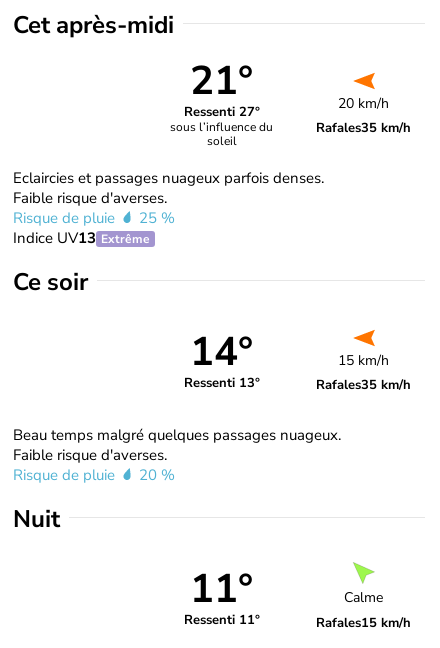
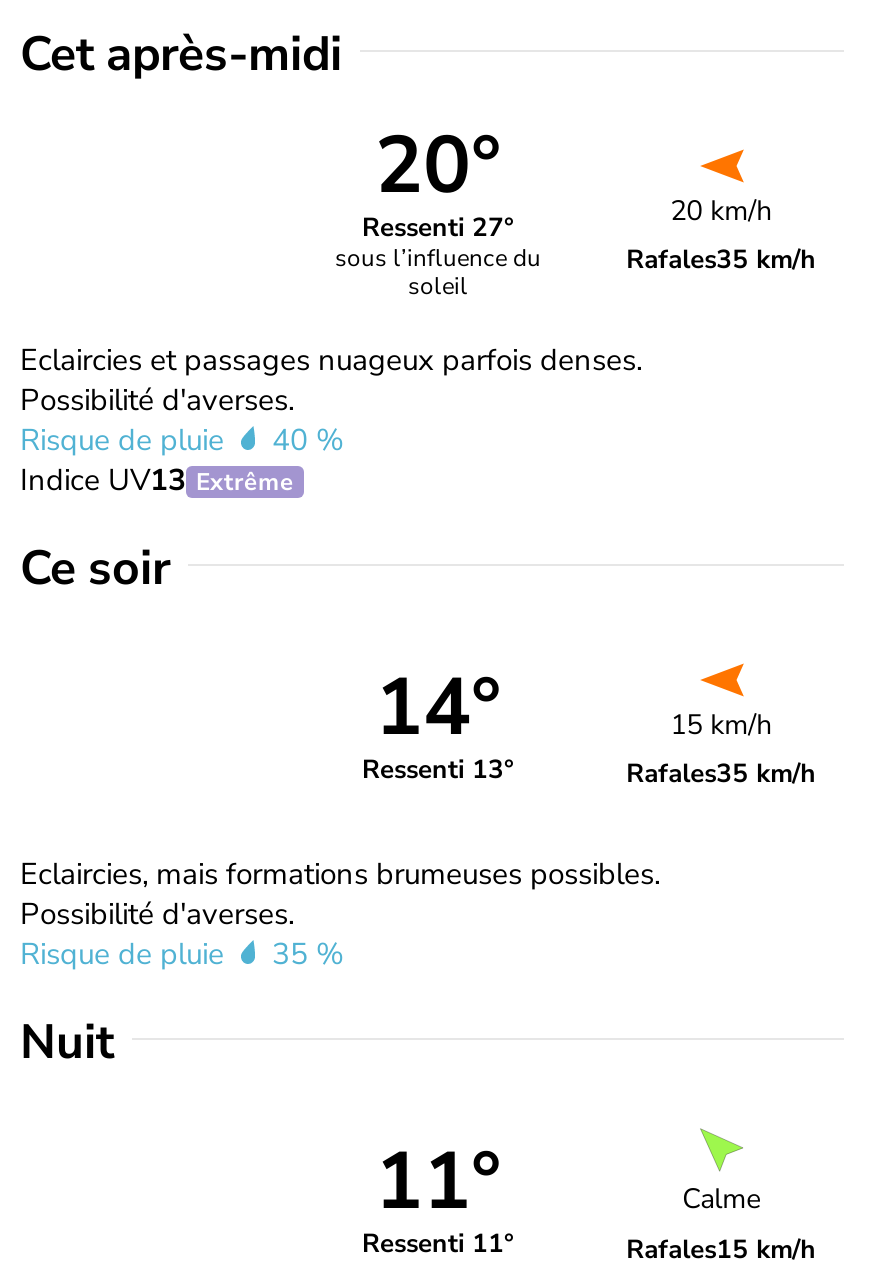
- 21°
+ 20°

- Faible risque d'averses.
+ Possibilité d'averses.

- Risque de pluie 25 %
+ Risque de pluie 40 %

- Beau temps malgré quelques passages nuageux.
- Faible risque d'averses.
+ Eclaircies, mais formations brumeuses possibles.
+ Possibilité d'averses.

- Risque de pluie 20 %
+ Risque de pluie 35 %
